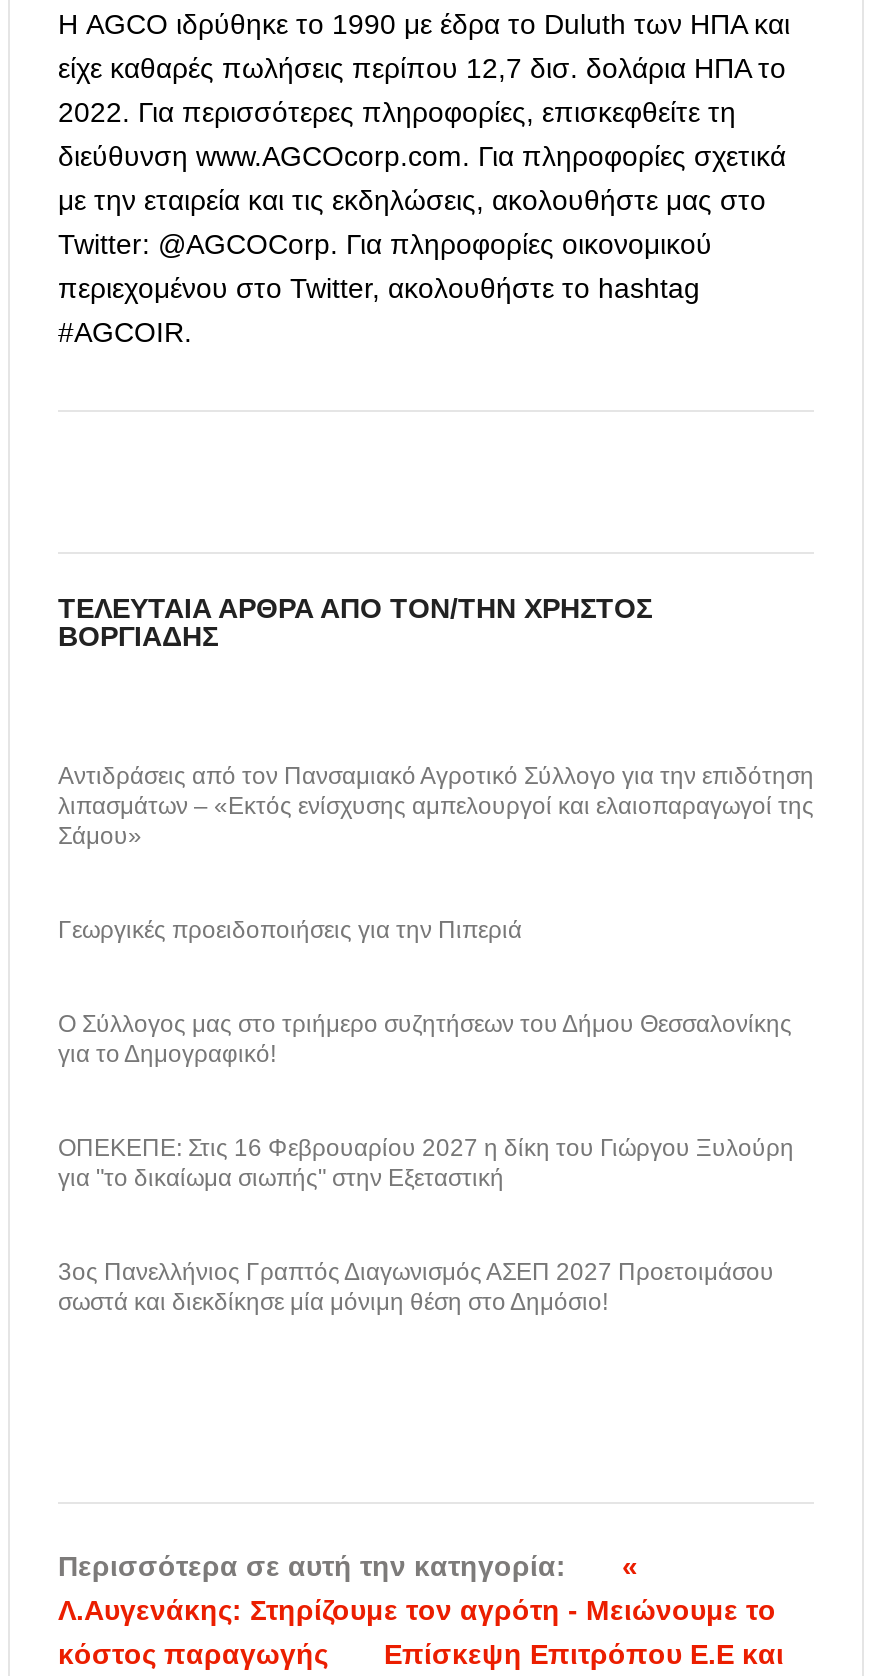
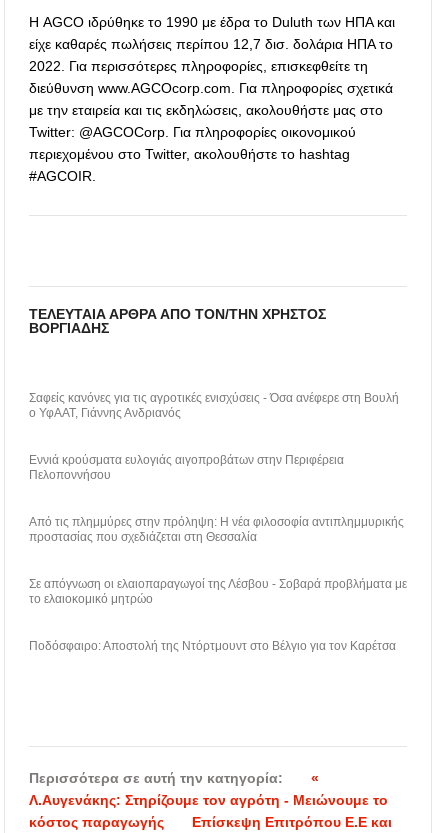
- Αντιδράσεις από τον Πανσαμιακό Αγροτικό Σύλλογο για την επιδότηση
- λιπασμάτων – «Εκτός ενίσχυσης αμπελουργοί και ελαιοπαραγωγοί της
- Σάμου»
+ Σαφείς κανόνες για τις αγροτικές ενισχύσεις - Όσα ανέφερε στη Βουλή
+ ο ΥφΑΑΤ, Γιάννης Ανδριανός

- Γεωργικές προειδοποιήσεις για την Πιπεριά
+ Εννιά κρούσματα ευλογιάς αιγοπροβάτων στην Περιφέρεια
+ Πελοποννήσου

- Ο Σύλλογος μας στο τριήμερο συζητήσεων του Δήμου Θεσσαλονίκης
- για το Δημογραφικό!
+ Από τις πλημμύρες στην πρόληψη: Η νέα φιλοσοφία αντιπλημμυρικής
+ προστασίας που σχεδιάζεται στη Θεσσαλία

- ΟΠΕΚΕΠΕ: Στις 16 Φεβρουαρίου 2027 η δίκη του Γιώργου Ξυλούρη
- για "το δικαίωμα σιωπής" στην Εξεταστική
+ Σε απόγνωση οι ελαιοπαραγωγοί της Λέσβου - Σοβαρά προβλήματα με
+ το ελαιοκομικό μητρώο

- 3ος Πανελλήνιος Γραπτός Διαγωνισμός ΑΣΕΠ 2027 Προετοιμάσου
- σωστά και διεκδίκησε μία μόνιμη θέση στο Δημόσιο!
+ Ποδόσφαιρο: Αποστολή της Ντόρτμουντ στο Βέλγιο για τον Καρέτσα
